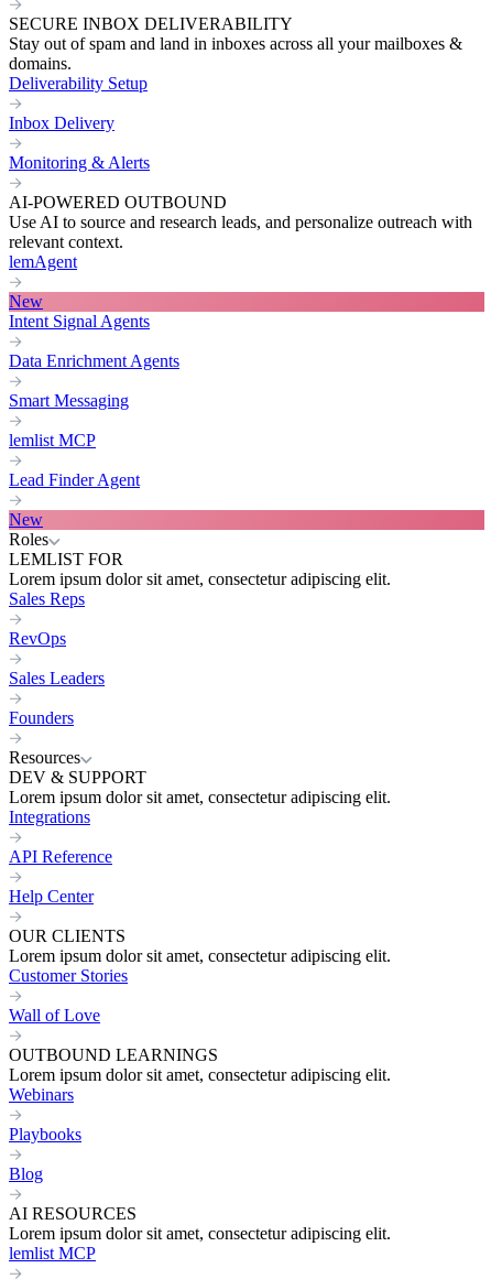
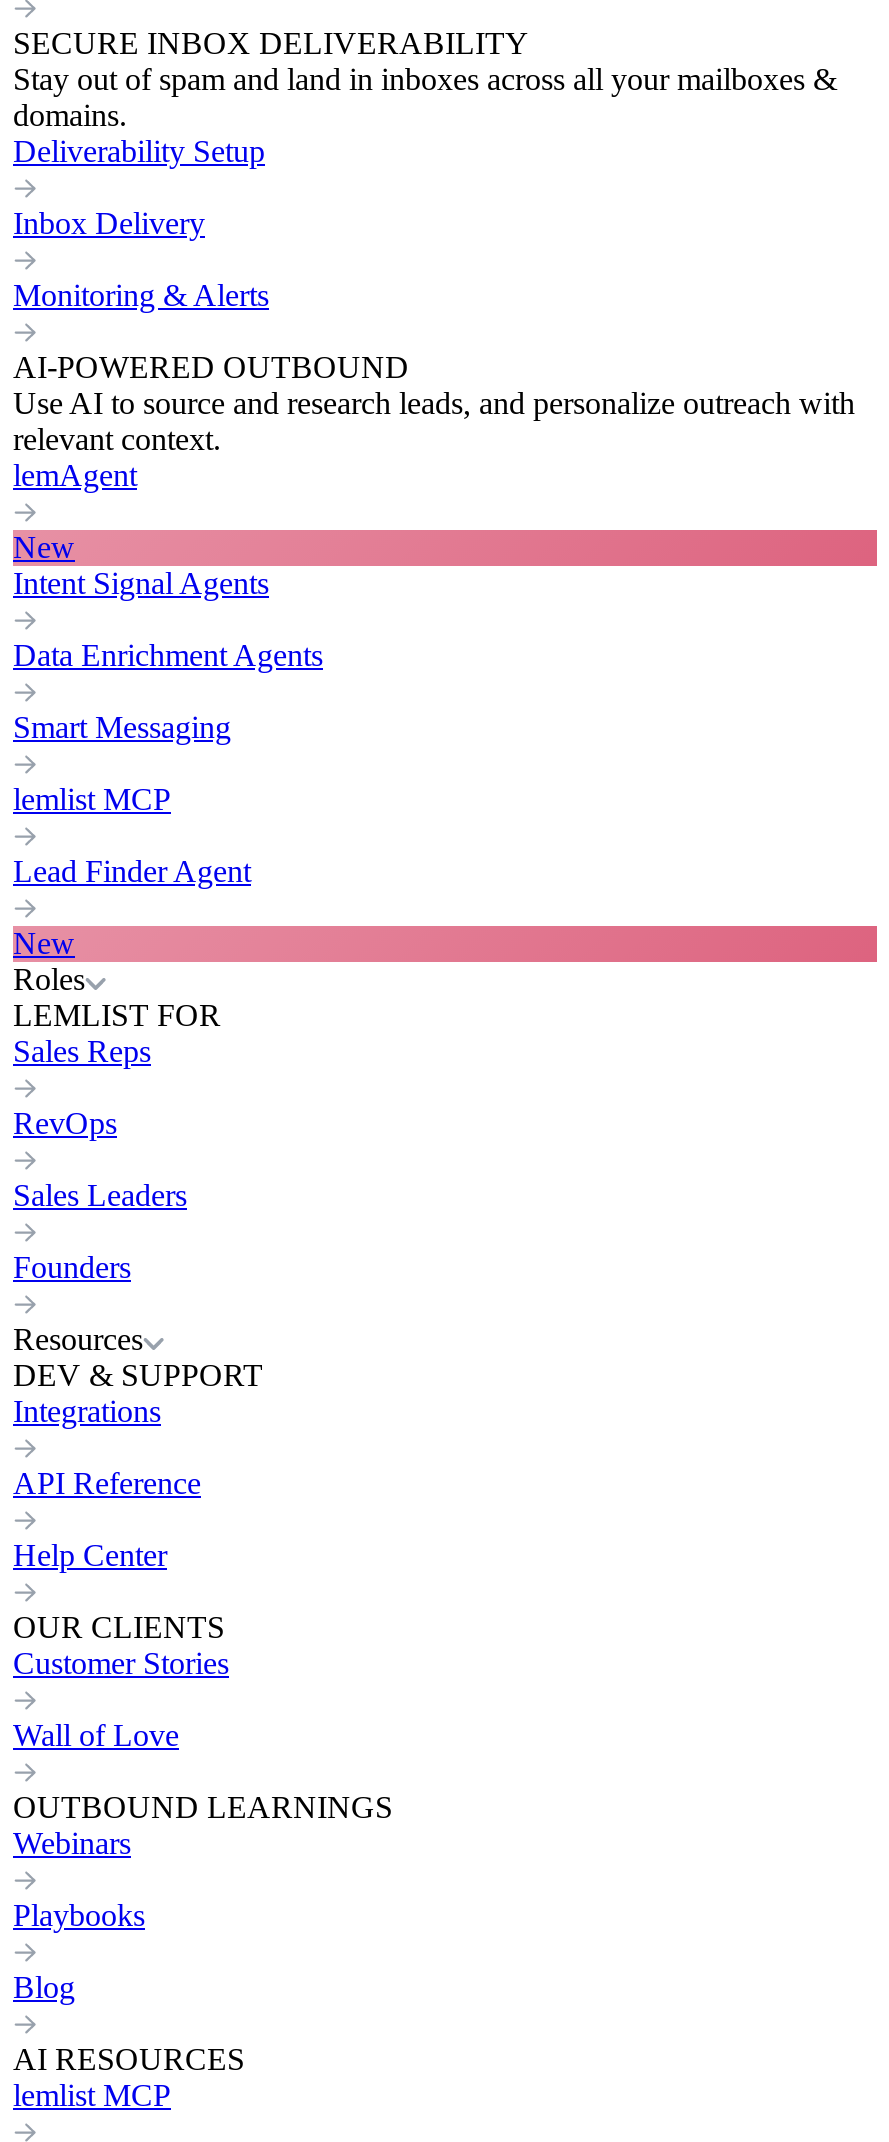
- Lorem ipsum dolor sit amet, consectetur adipiscing elit.

- Lorem ipsum dolor sit amet, consectetur adipiscing elit.

- Lorem ipsum dolor sit amet, consectetur adipiscing elit.

- Lorem ipsum dolor sit amet, consectetur adipiscing elit.

- Lorem ipsum dolor sit amet, consectetur adipiscing elit.
